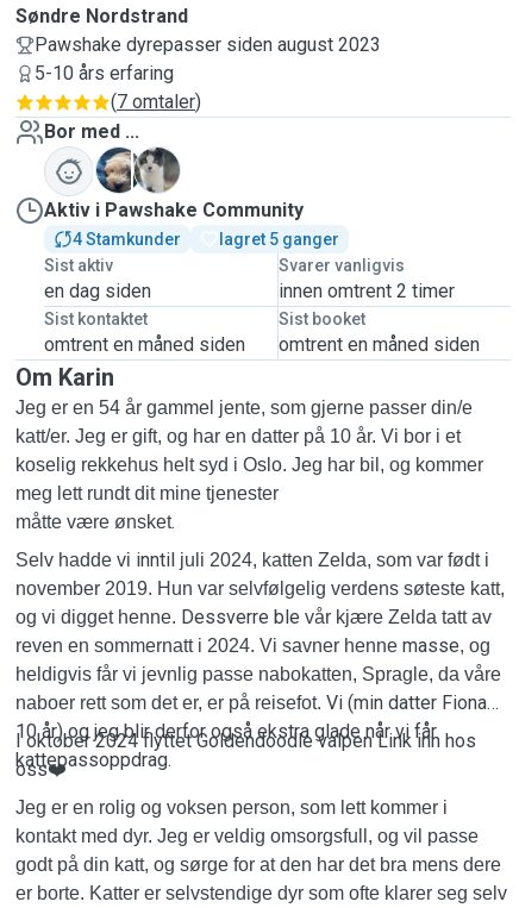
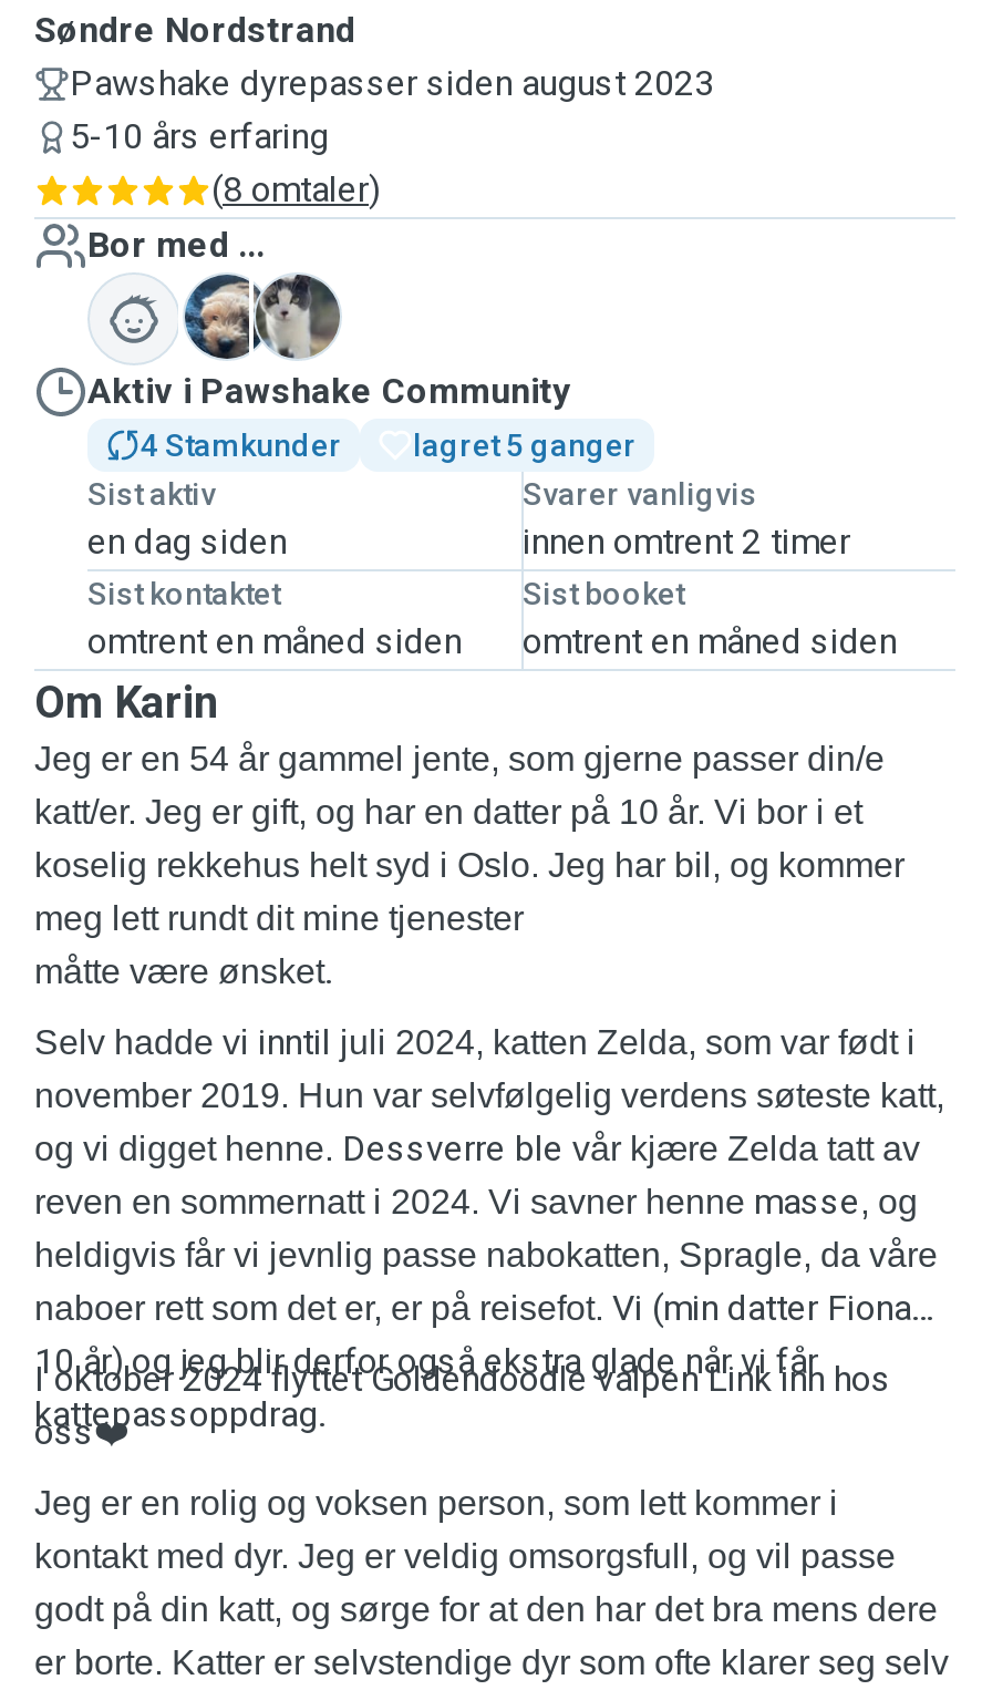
- (7 omtaler)
+ (8 omtaler)
